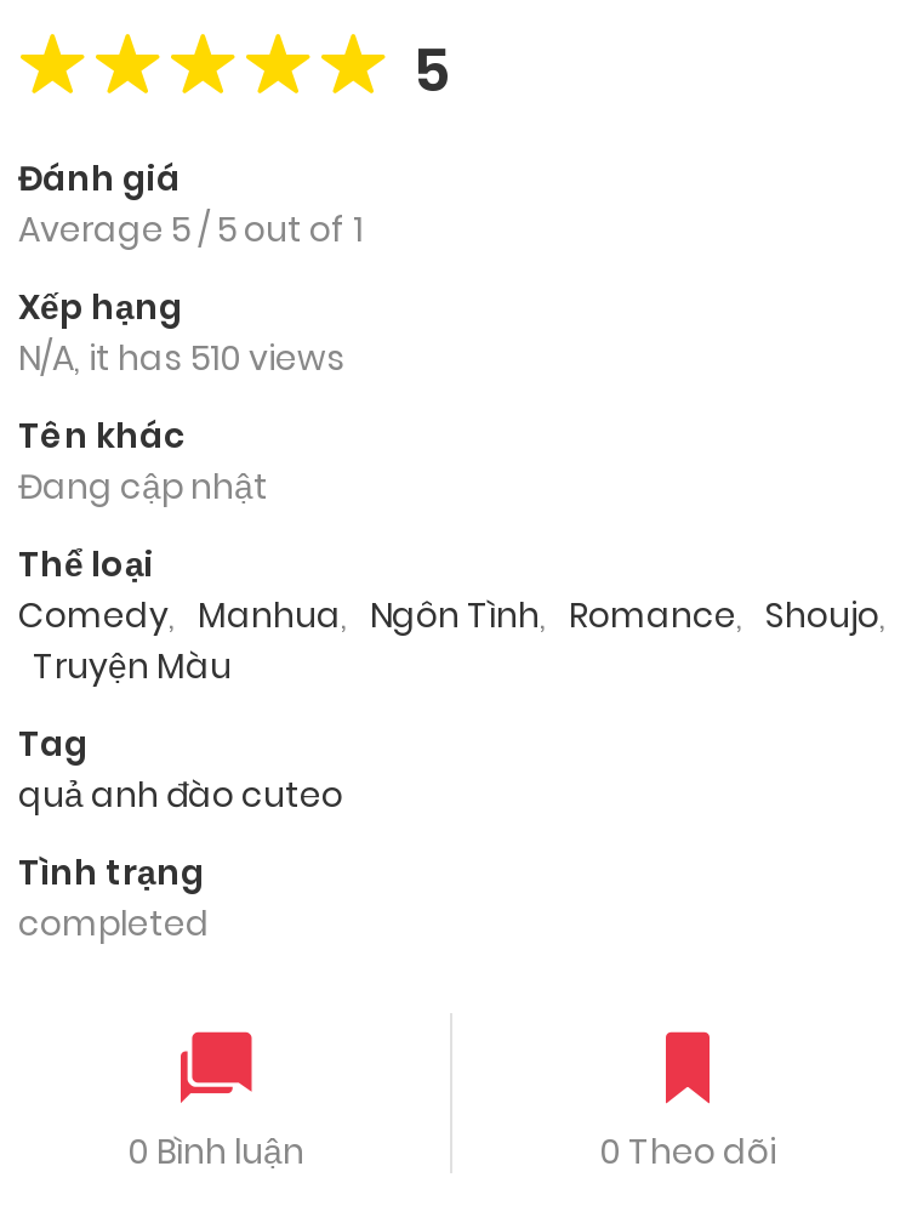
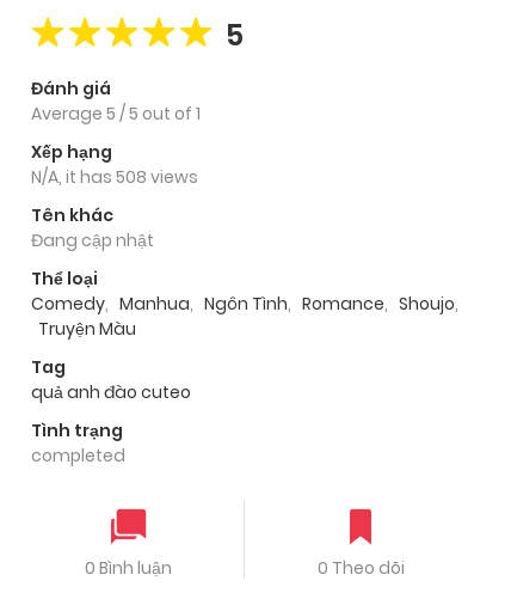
- N/A, it has 510 views
+ N/A, it has 508 views
